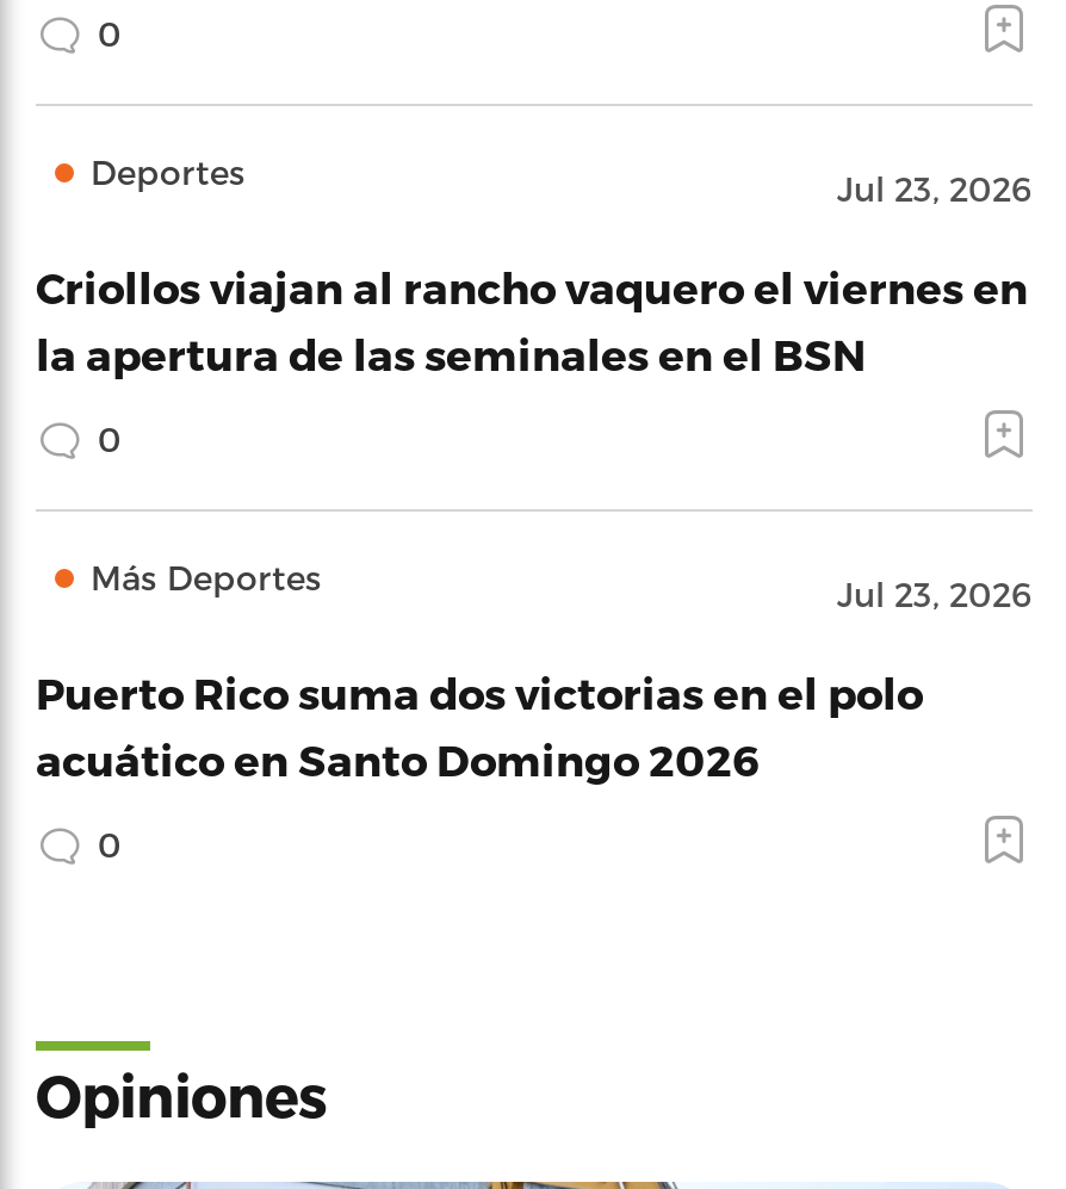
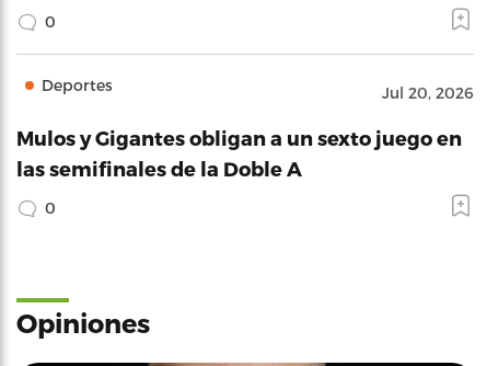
- Jul 23, 2026
- Criollos viajan al rancho vaquero el viernes en
- la apertura de las seminales en el BSN
- 0
- Más Deportes
- Jul 23, 2026
- Puerto Rico suma dos victorias en el polo
- acuático en Santo Domingo 2026
+ Jul 20, 2026
+ Mulos y Gigantes obligan a un sexto juego en
+ las semifinales de la Doble A
